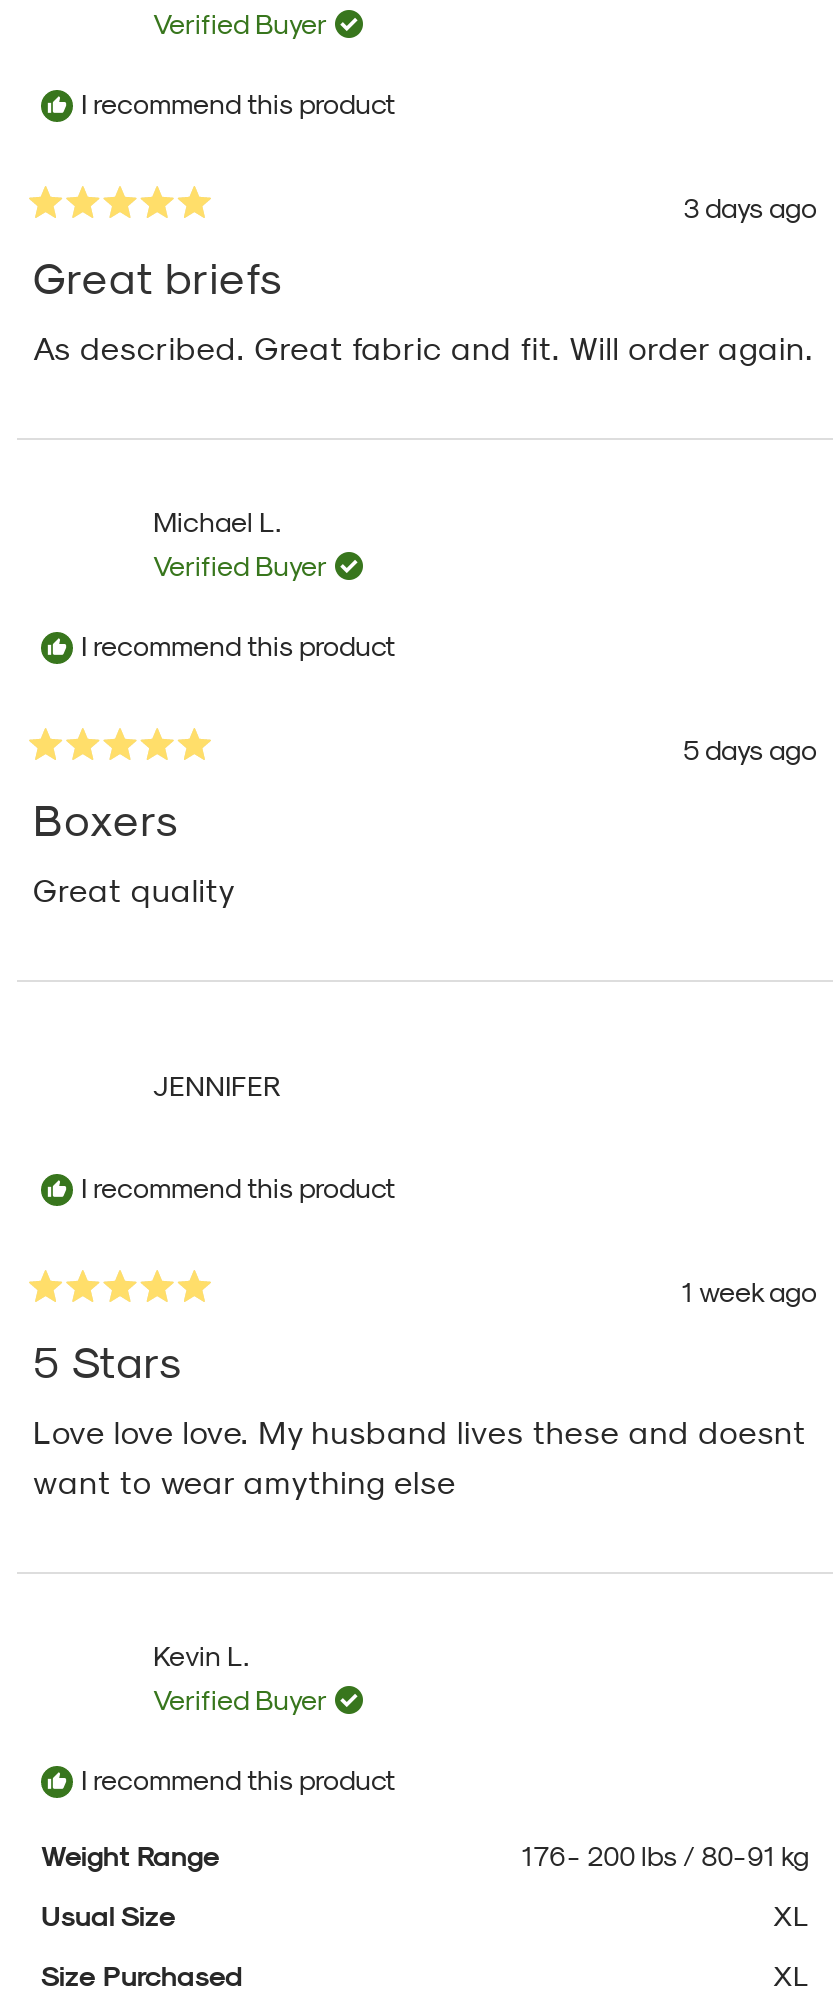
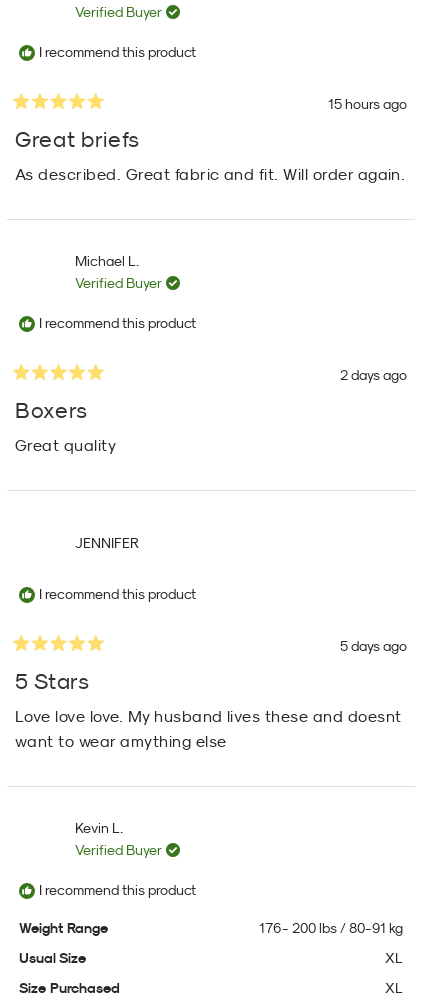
- 3 days ago
+ 15 hours ago

- 5 days ago
+ 2 days ago

- 1 week ago
+ 5 days ago
